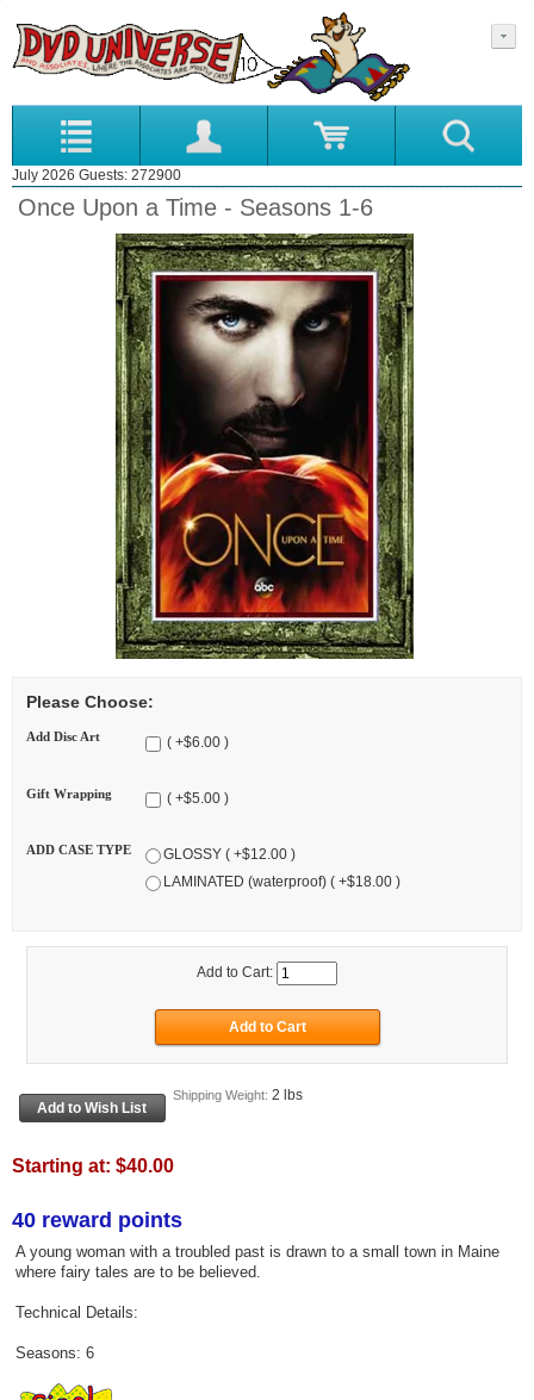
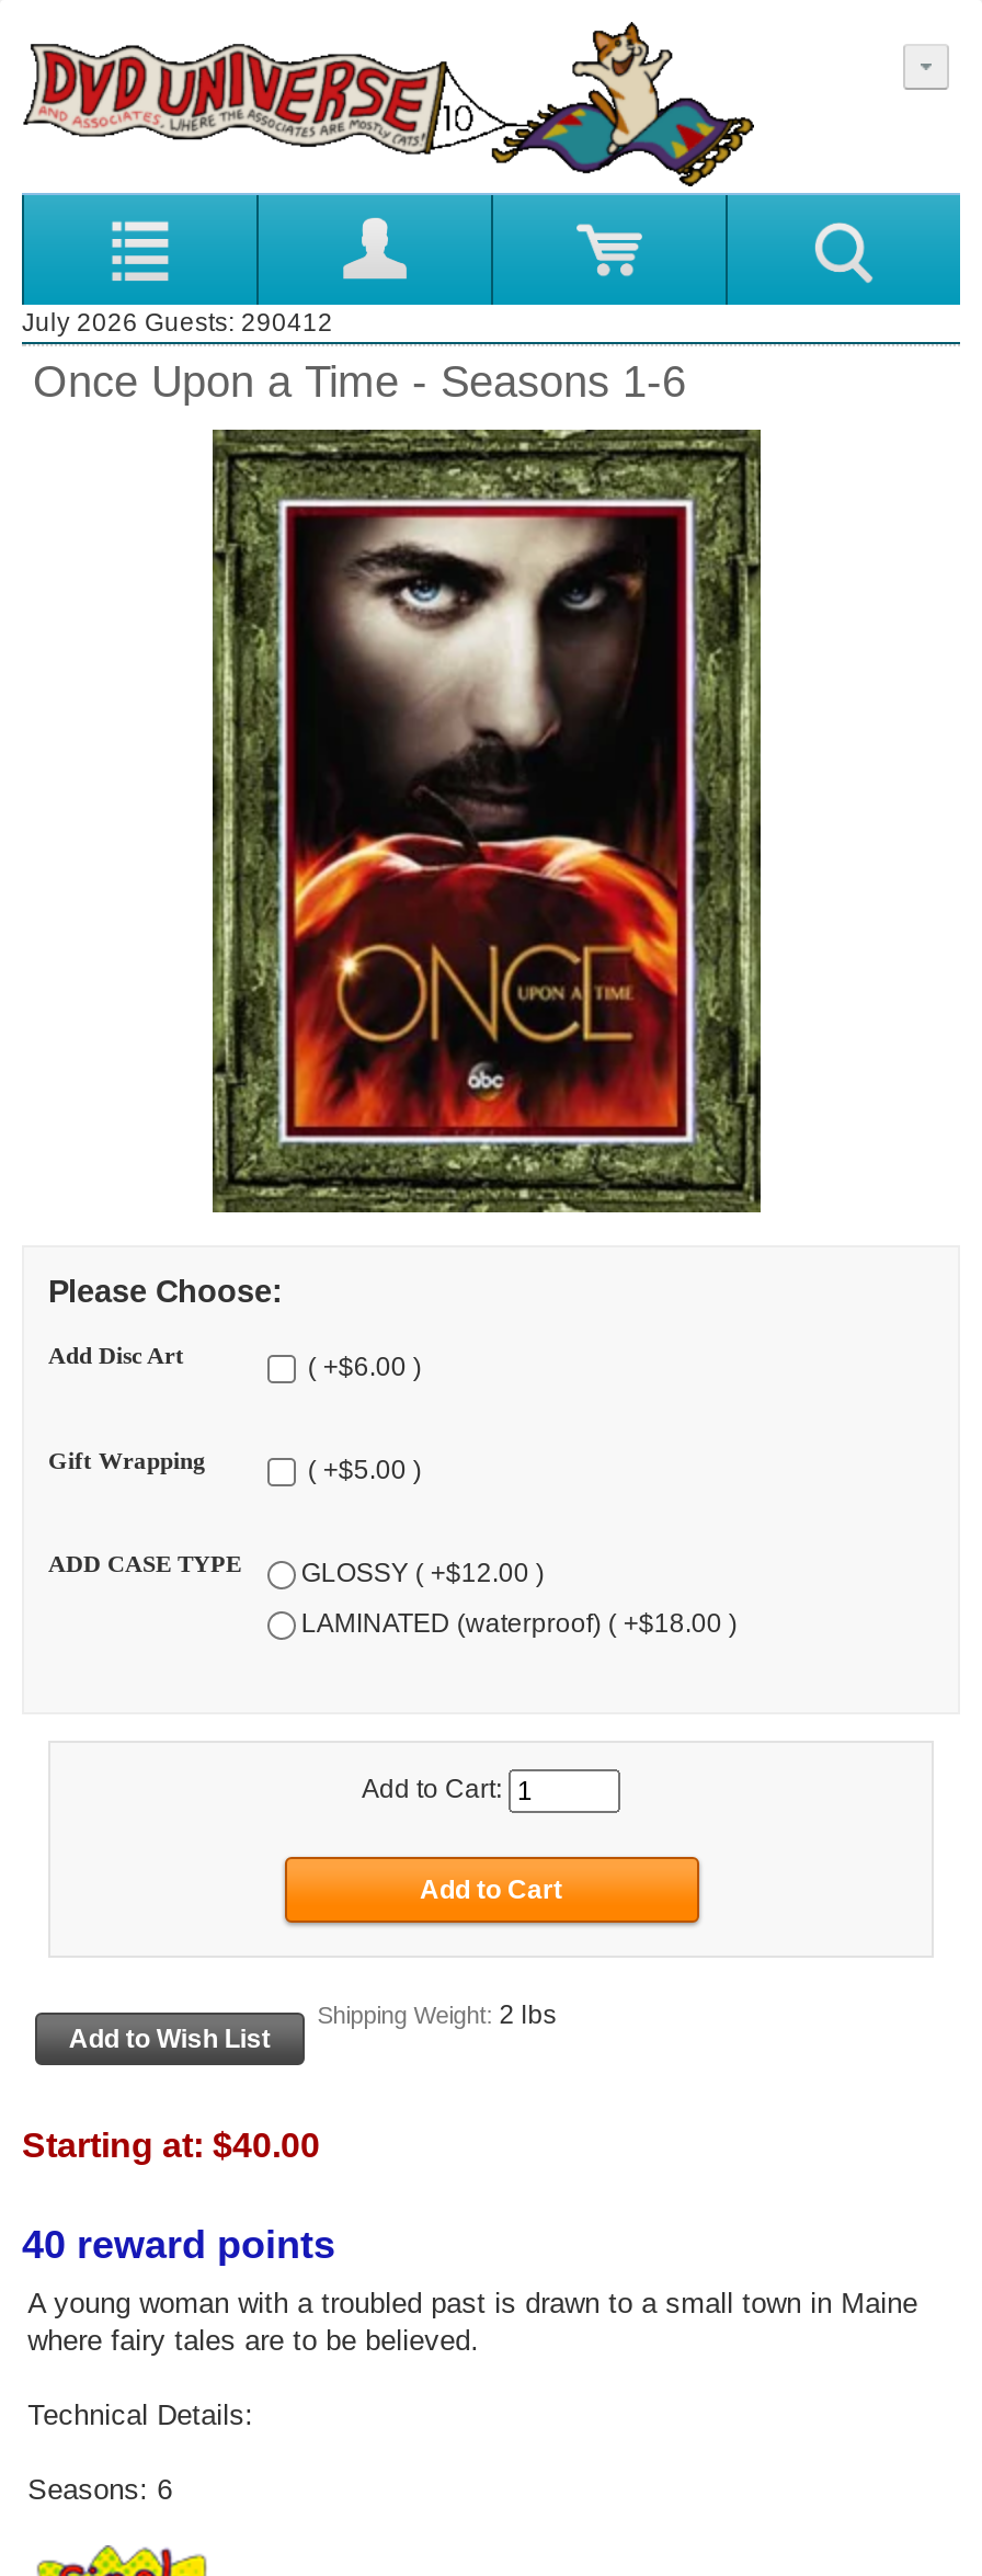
- July 2026 Guests: 272900
+ July 2026 Guests: 290412
